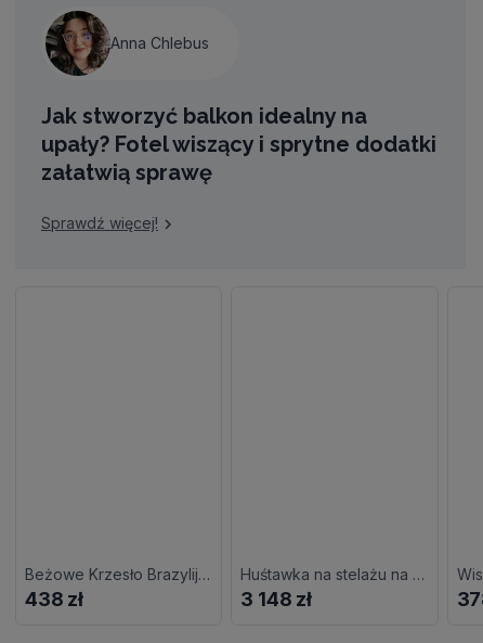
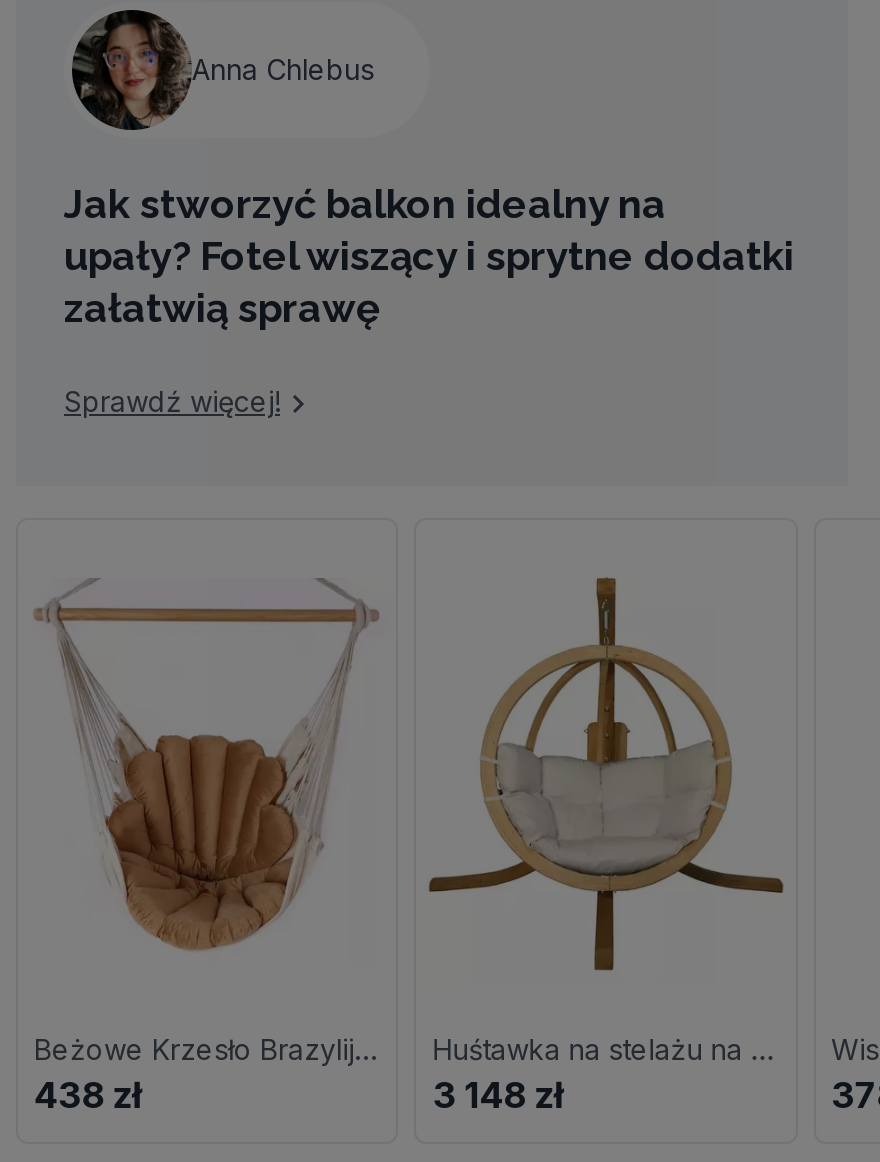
+ [image]

+ [image]
